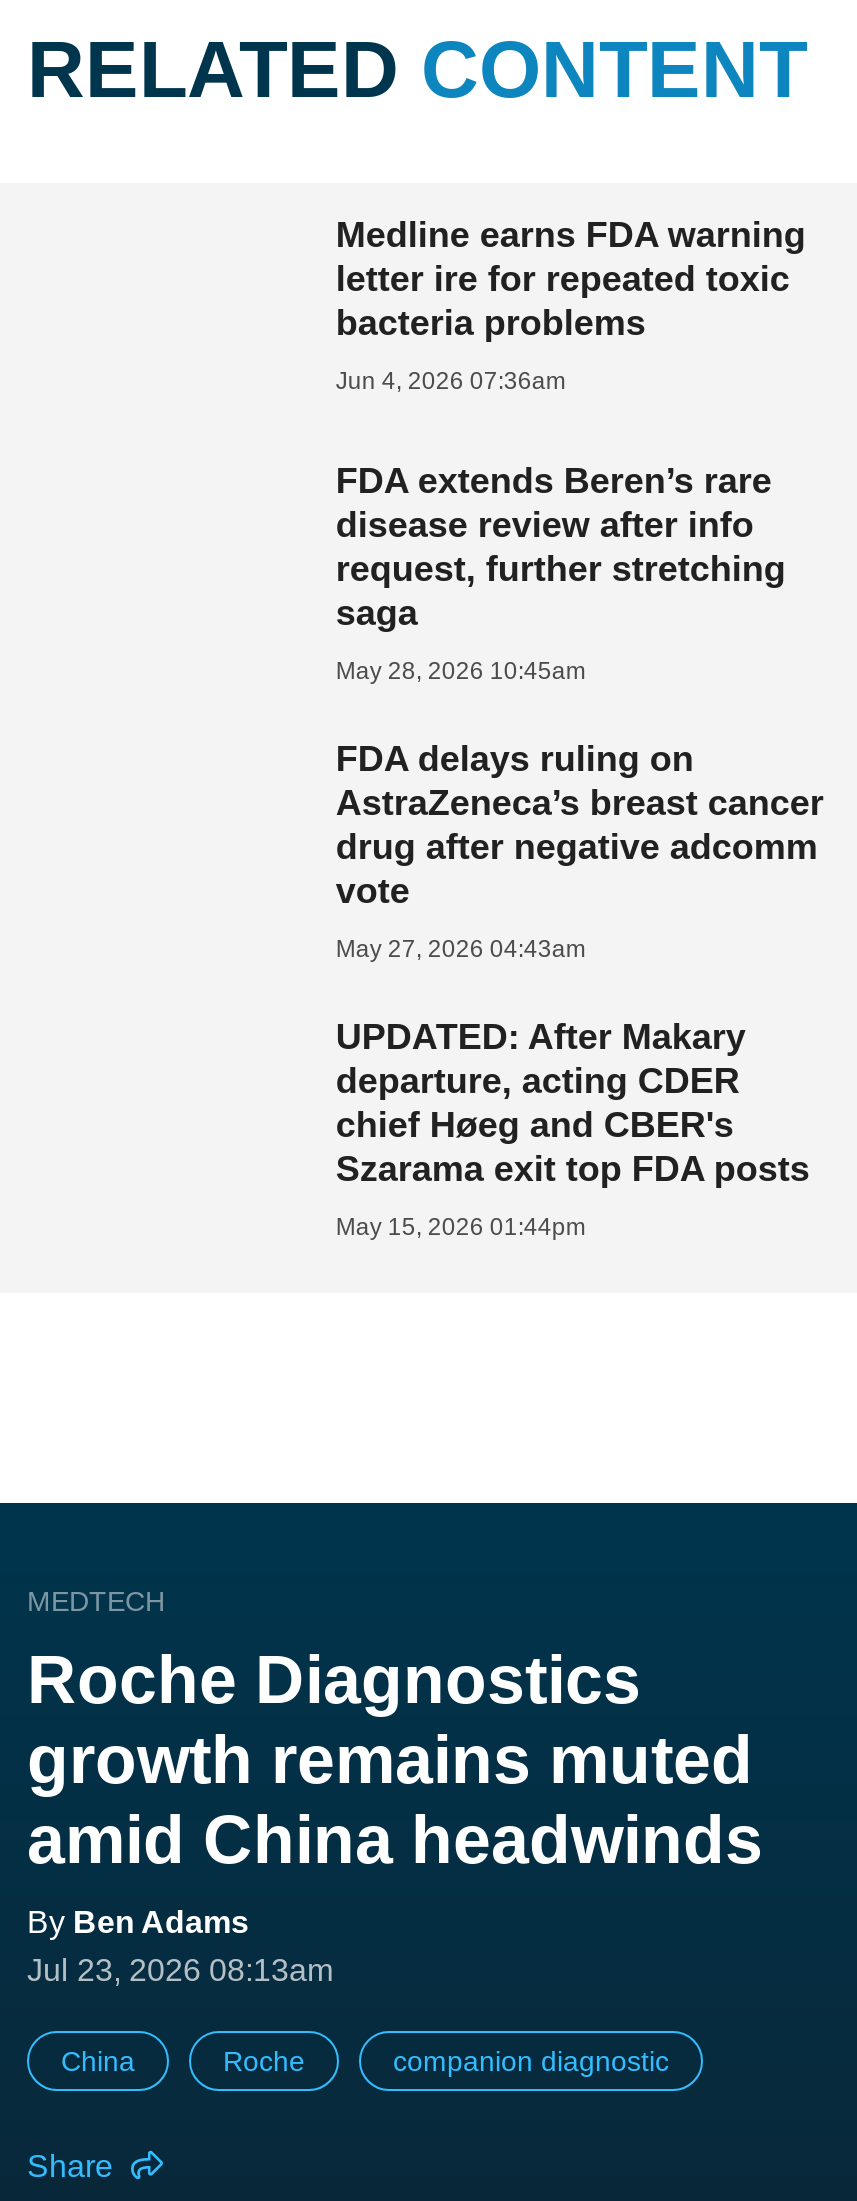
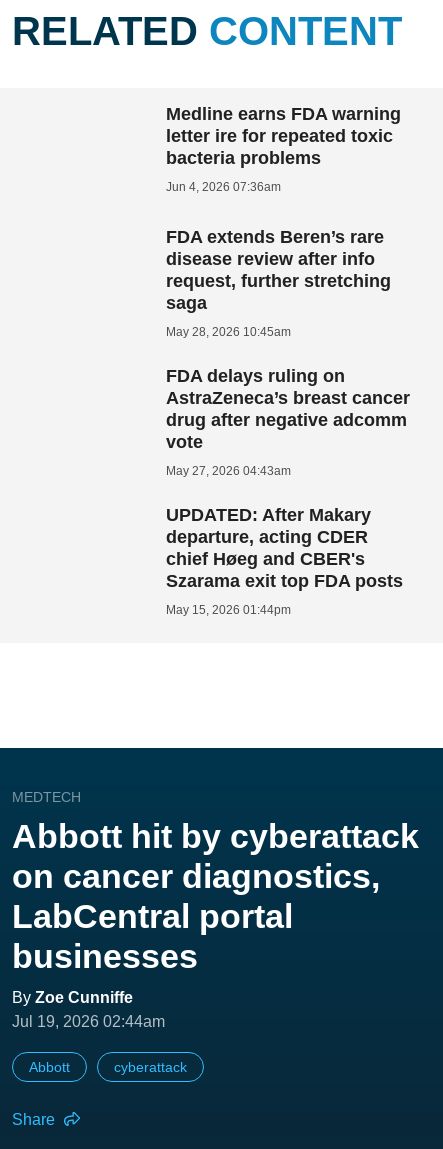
- Roche Diagnostics
- growth remains muted
- amid China headwinds
- By Ben Adams
- Jul 23, 2026 08:13am
+ Abbott hit by cyberattack
+ on cancer diagnostics,
+ LabCentral portal
+ businesses
+ By Zoe Cunniffe
+ Jul 19, 2026 02:44am

- China
- Roche
- companion diagnostic
+ Abbott
+ cyberattack
